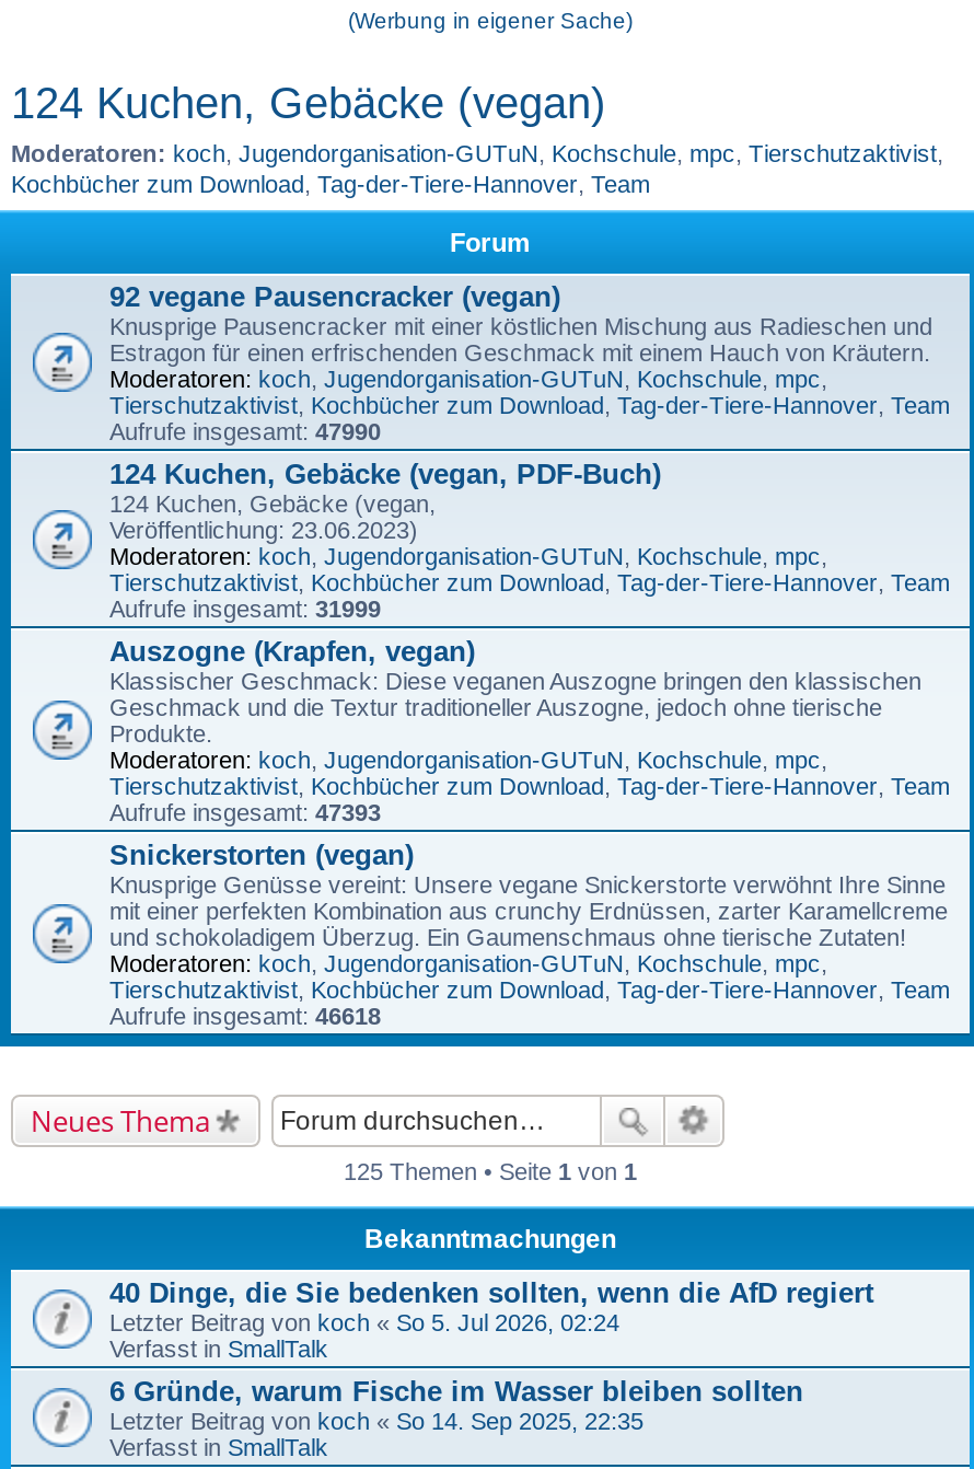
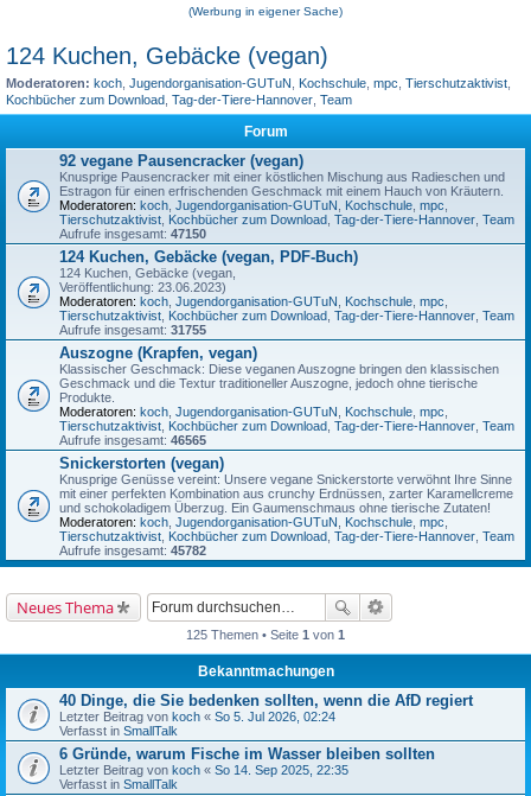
- Aufrufe insgesamt: 47990
+ Aufrufe insgesamt: 47150

- Aufrufe insgesamt: 31999
+ Aufrufe insgesamt: 31755

- Aufrufe insgesamt: 47393
+ Aufrufe insgesamt: 46565

- Aufrufe insgesamt: 46618
+ Aufrufe insgesamt: 45782
